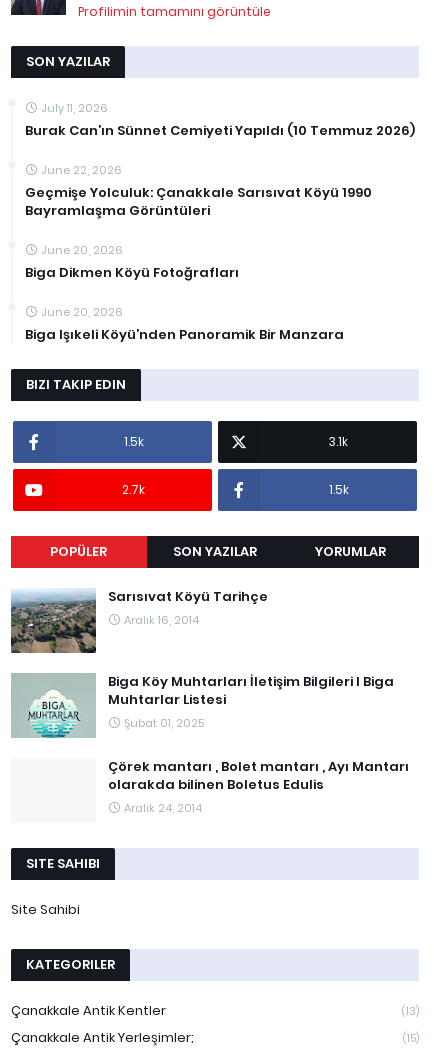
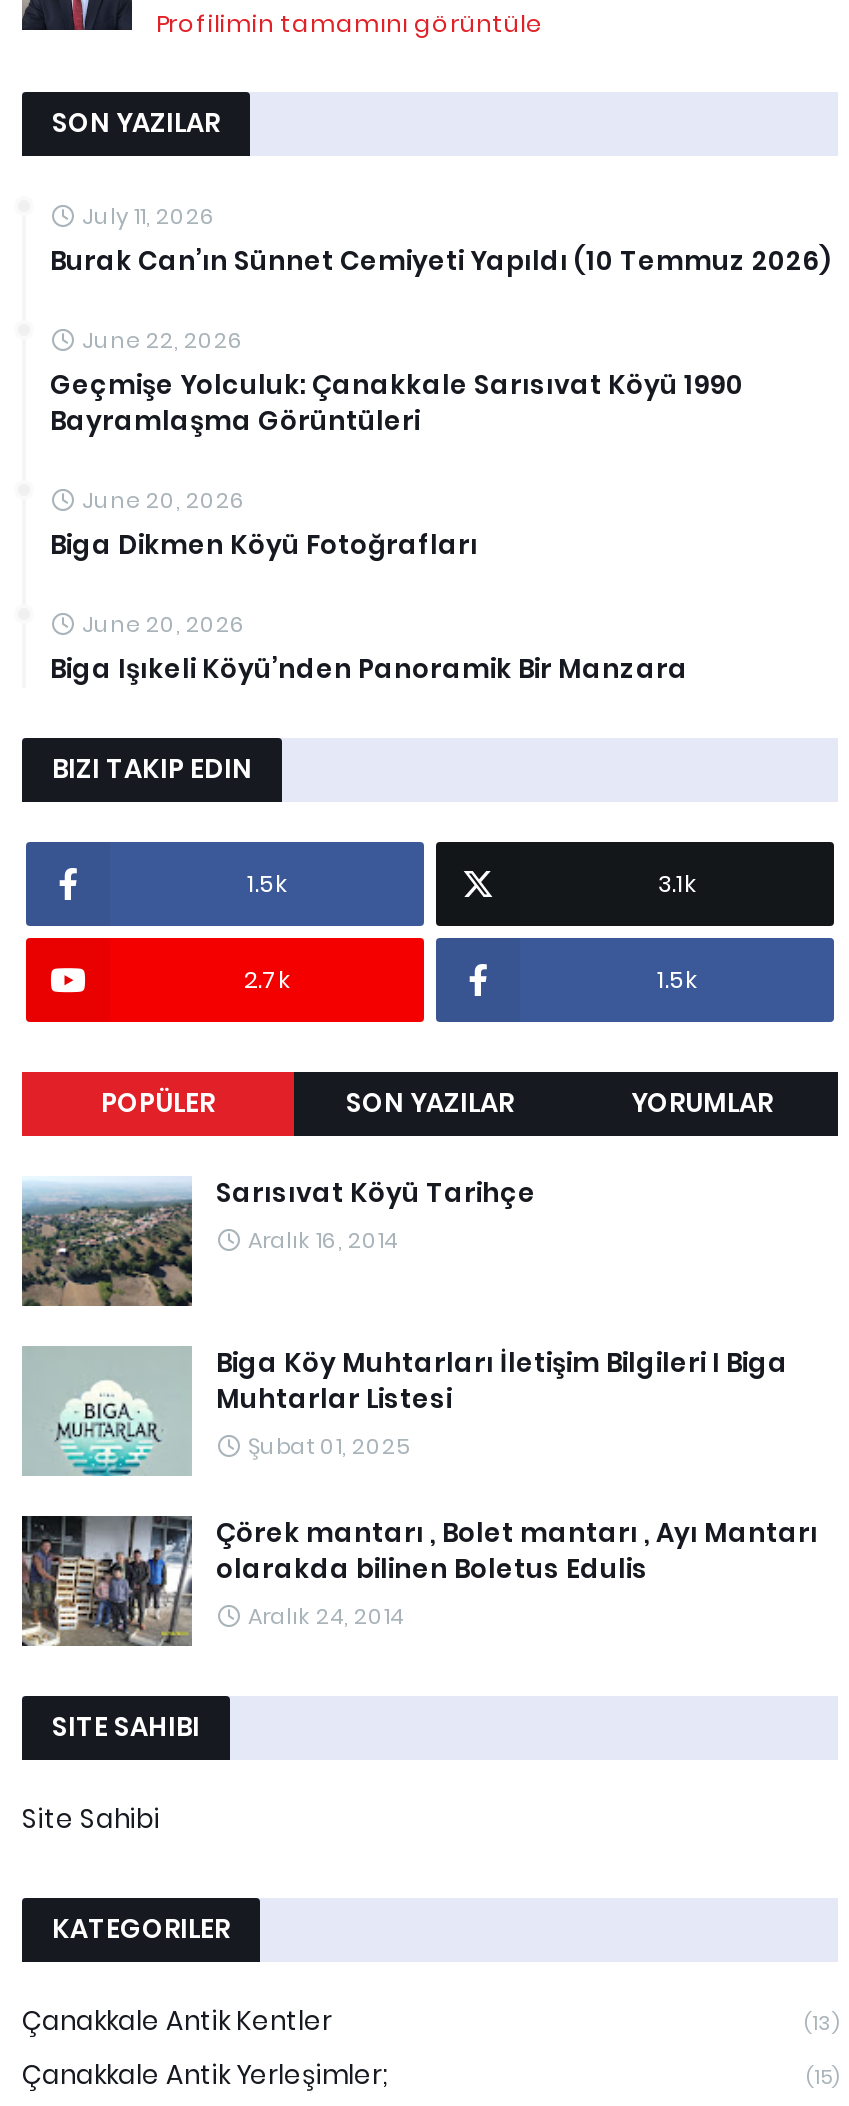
+ [image]
